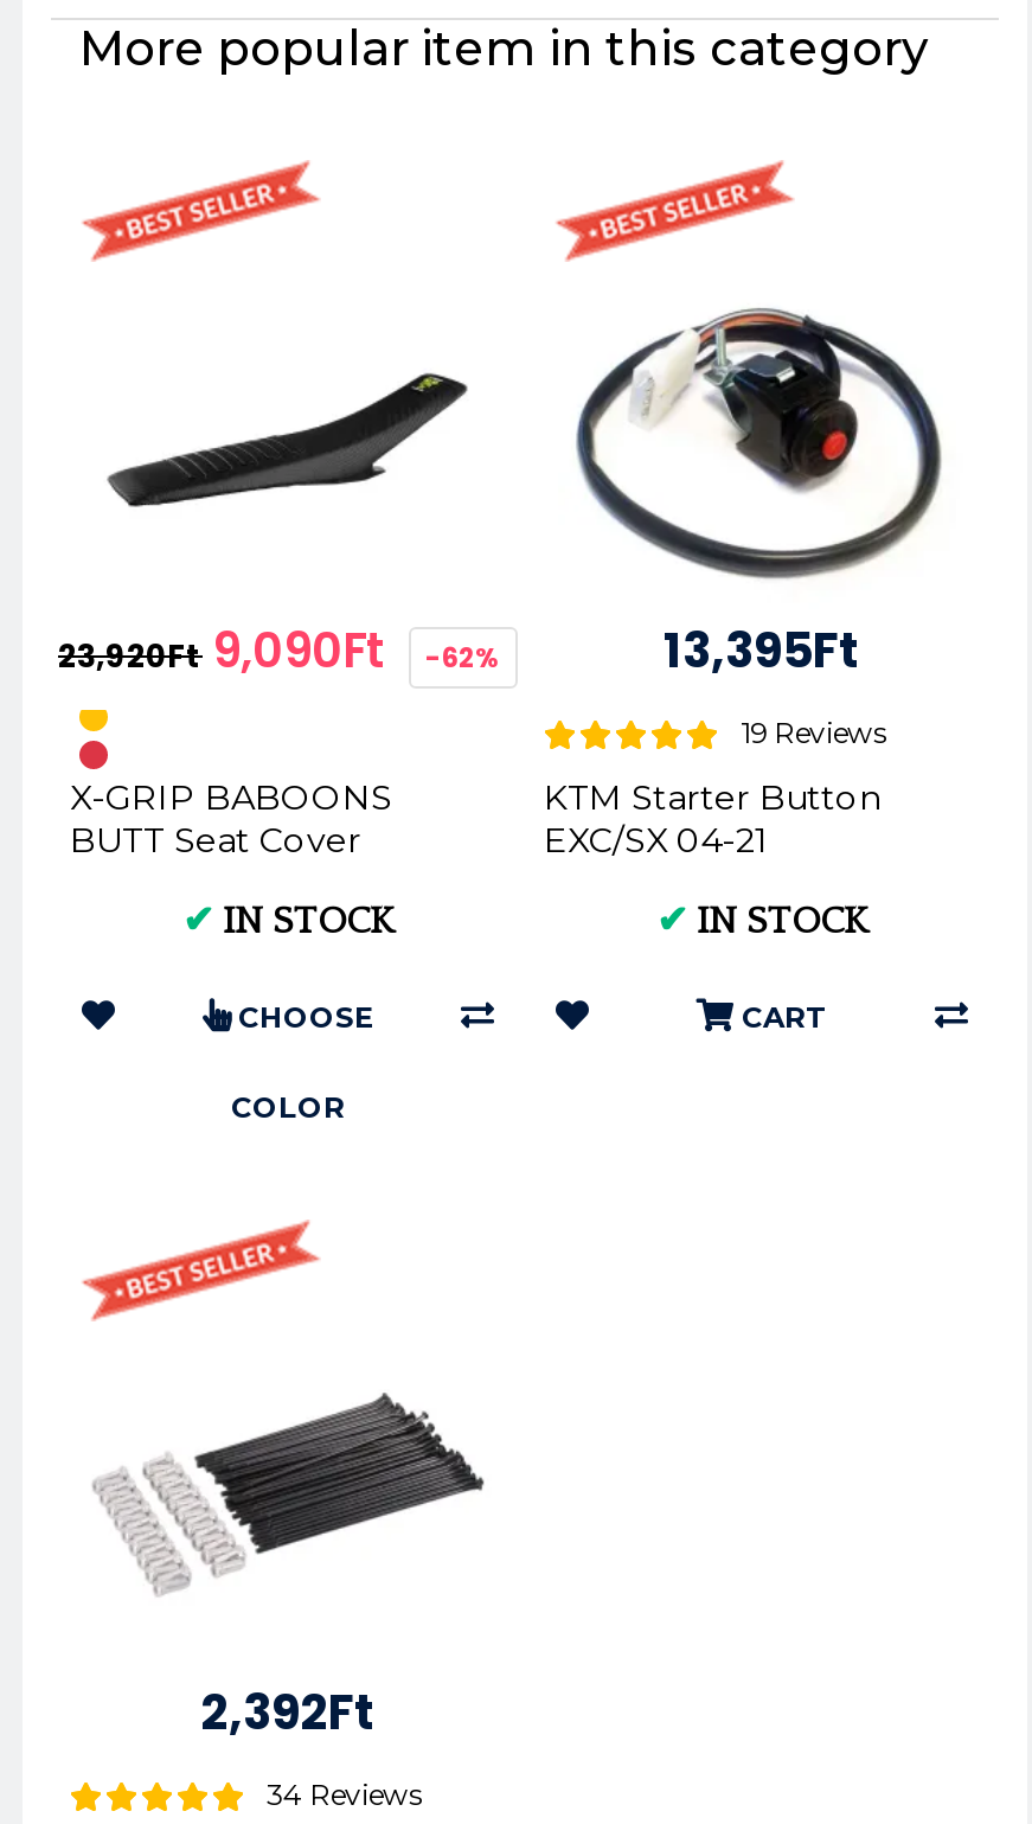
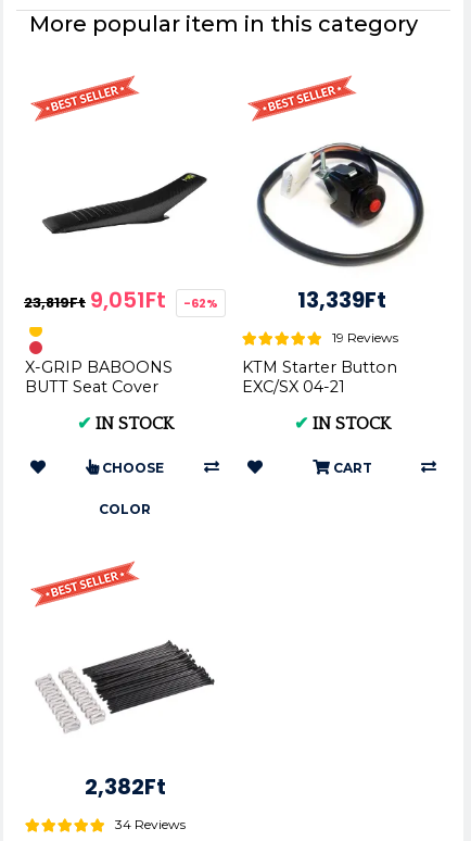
- 23,920Ft 9,090Ft -62%
+ 23,819Ft 9,051Ft -62%

- 13,395Ft
+ 13,339Ft

- 2,392Ft
+ 2,382Ft
